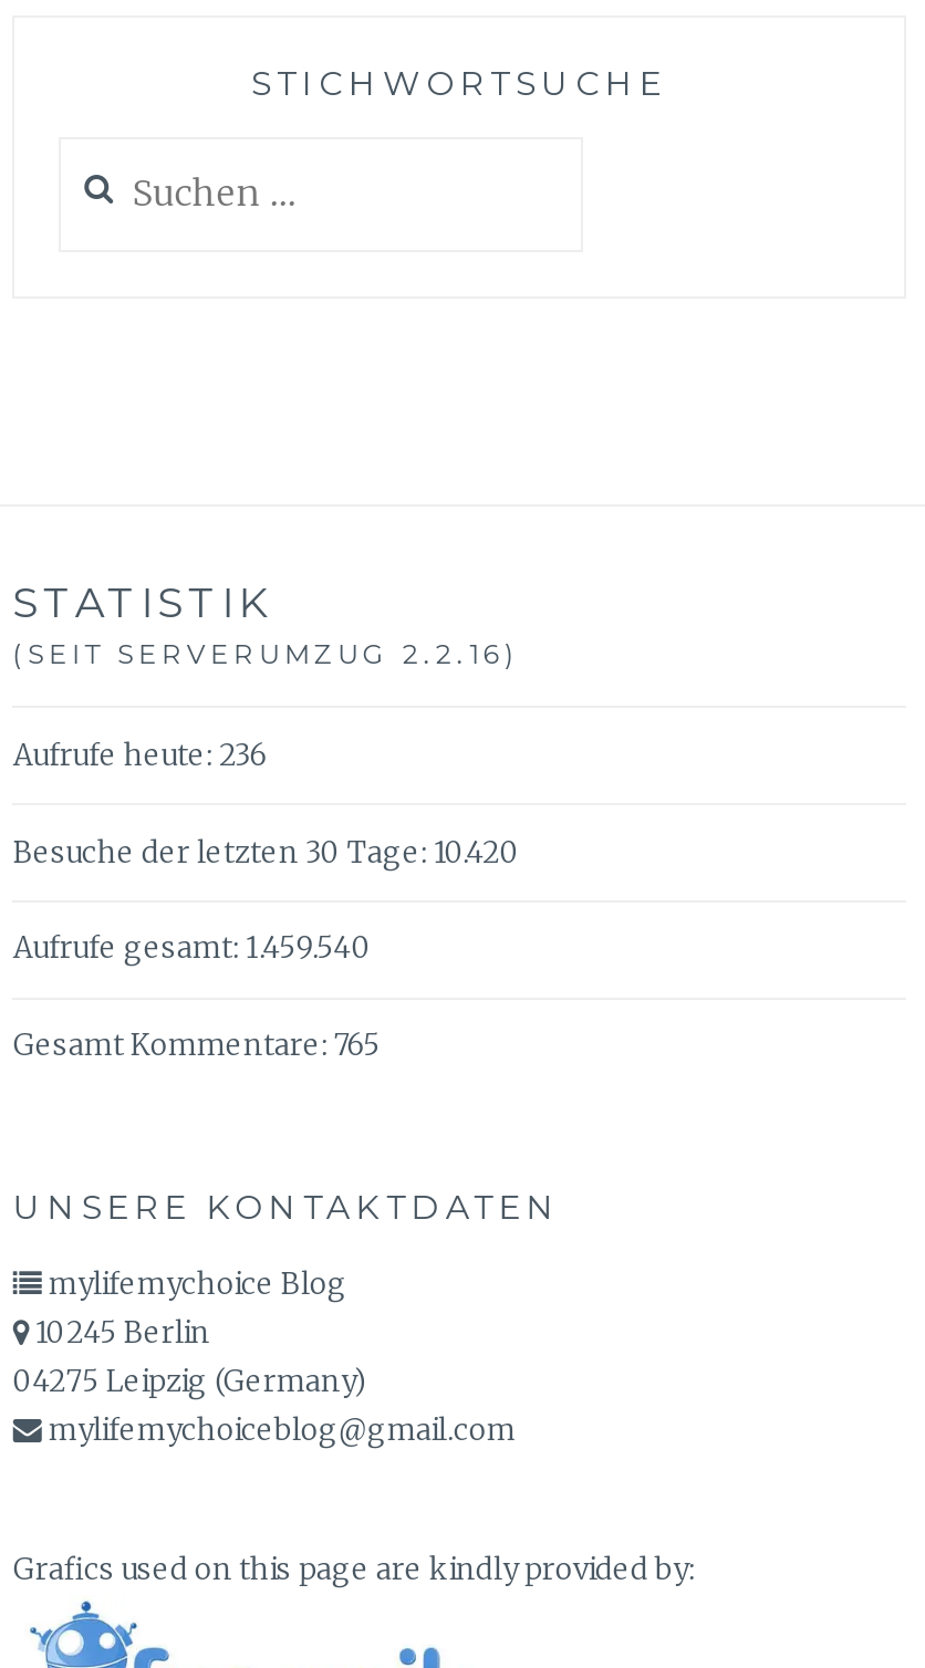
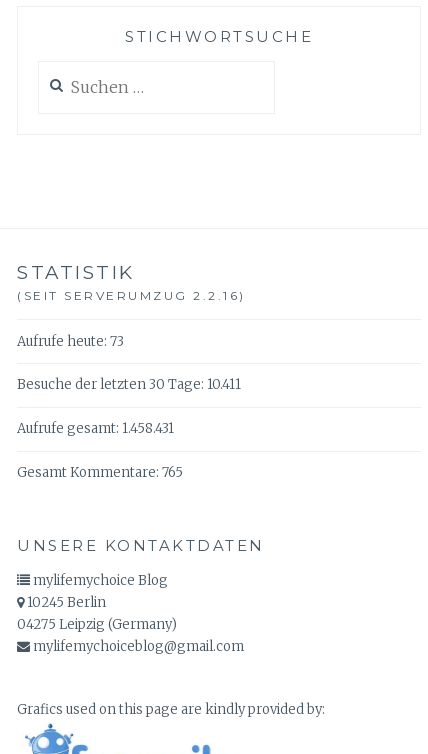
- Aufrufe heute: 236
+ Aufrufe heute: 73

- Besuche der letzten 30 Tage: 10.420
+ Besuche der letzten 30 Tage: 10.411

- Aufrufe gesamt: 1.459.540
+ Aufrufe gesamt: 1.458.431
